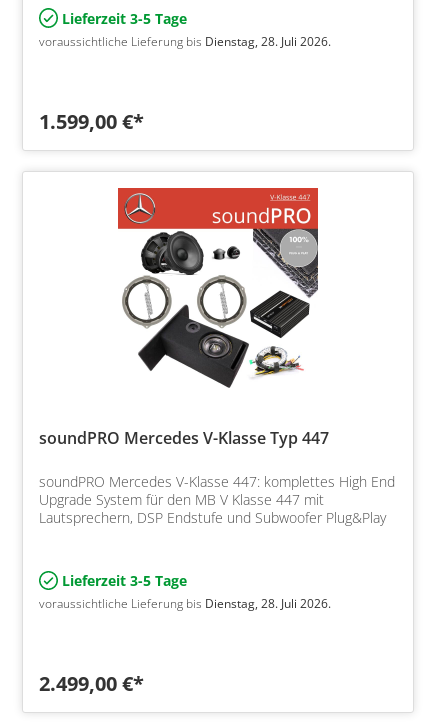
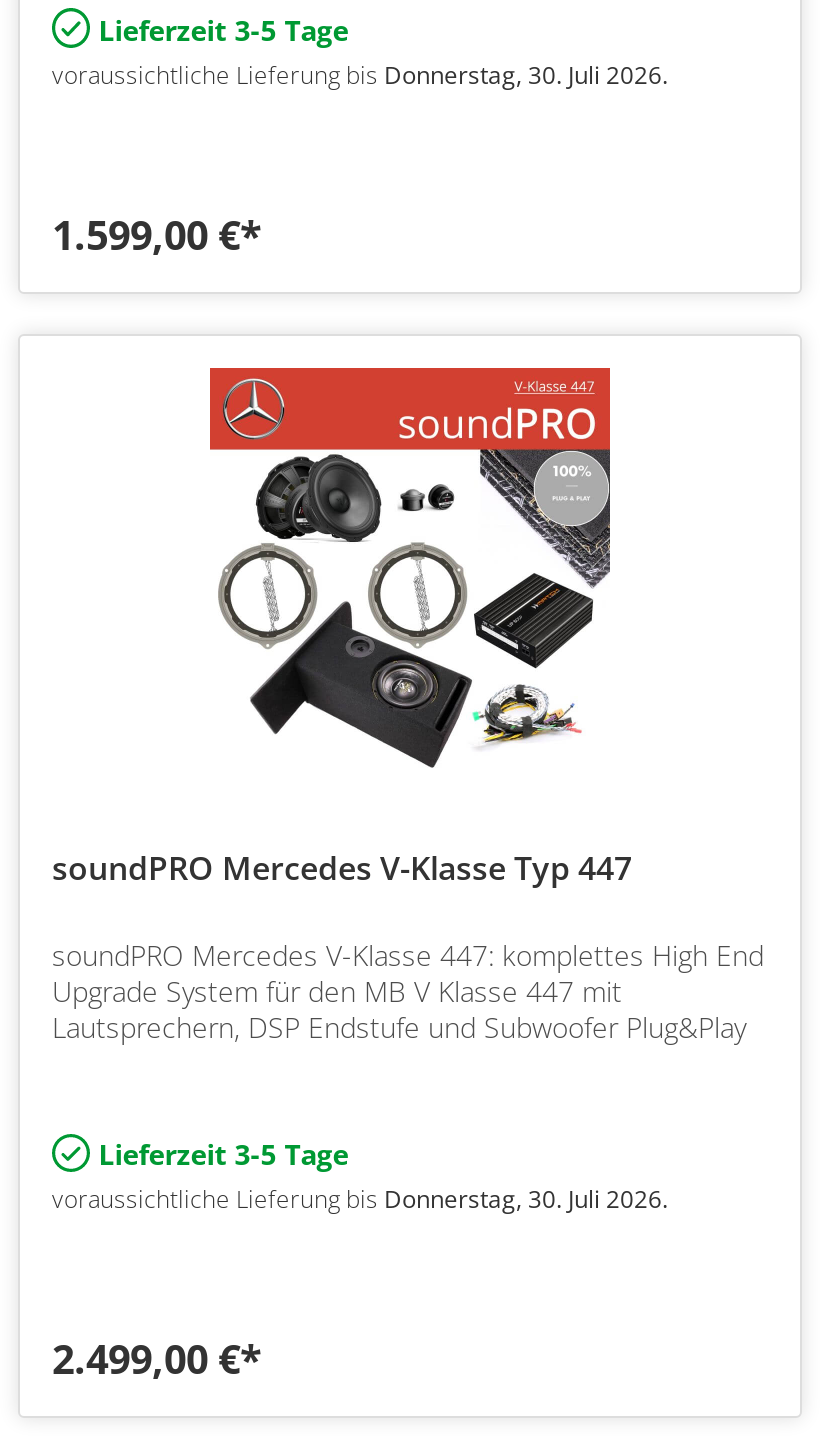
- voraussichtliche Lieferung bis Dienstag, 28. Juli 2026.
+ voraussichtliche Lieferung bis Donnerstag, 30. Juli 2026.

- voraussichtliche Lieferung bis Dienstag, 28. Juli 2026.
+ voraussichtliche Lieferung bis Donnerstag, 30. Juli 2026.
